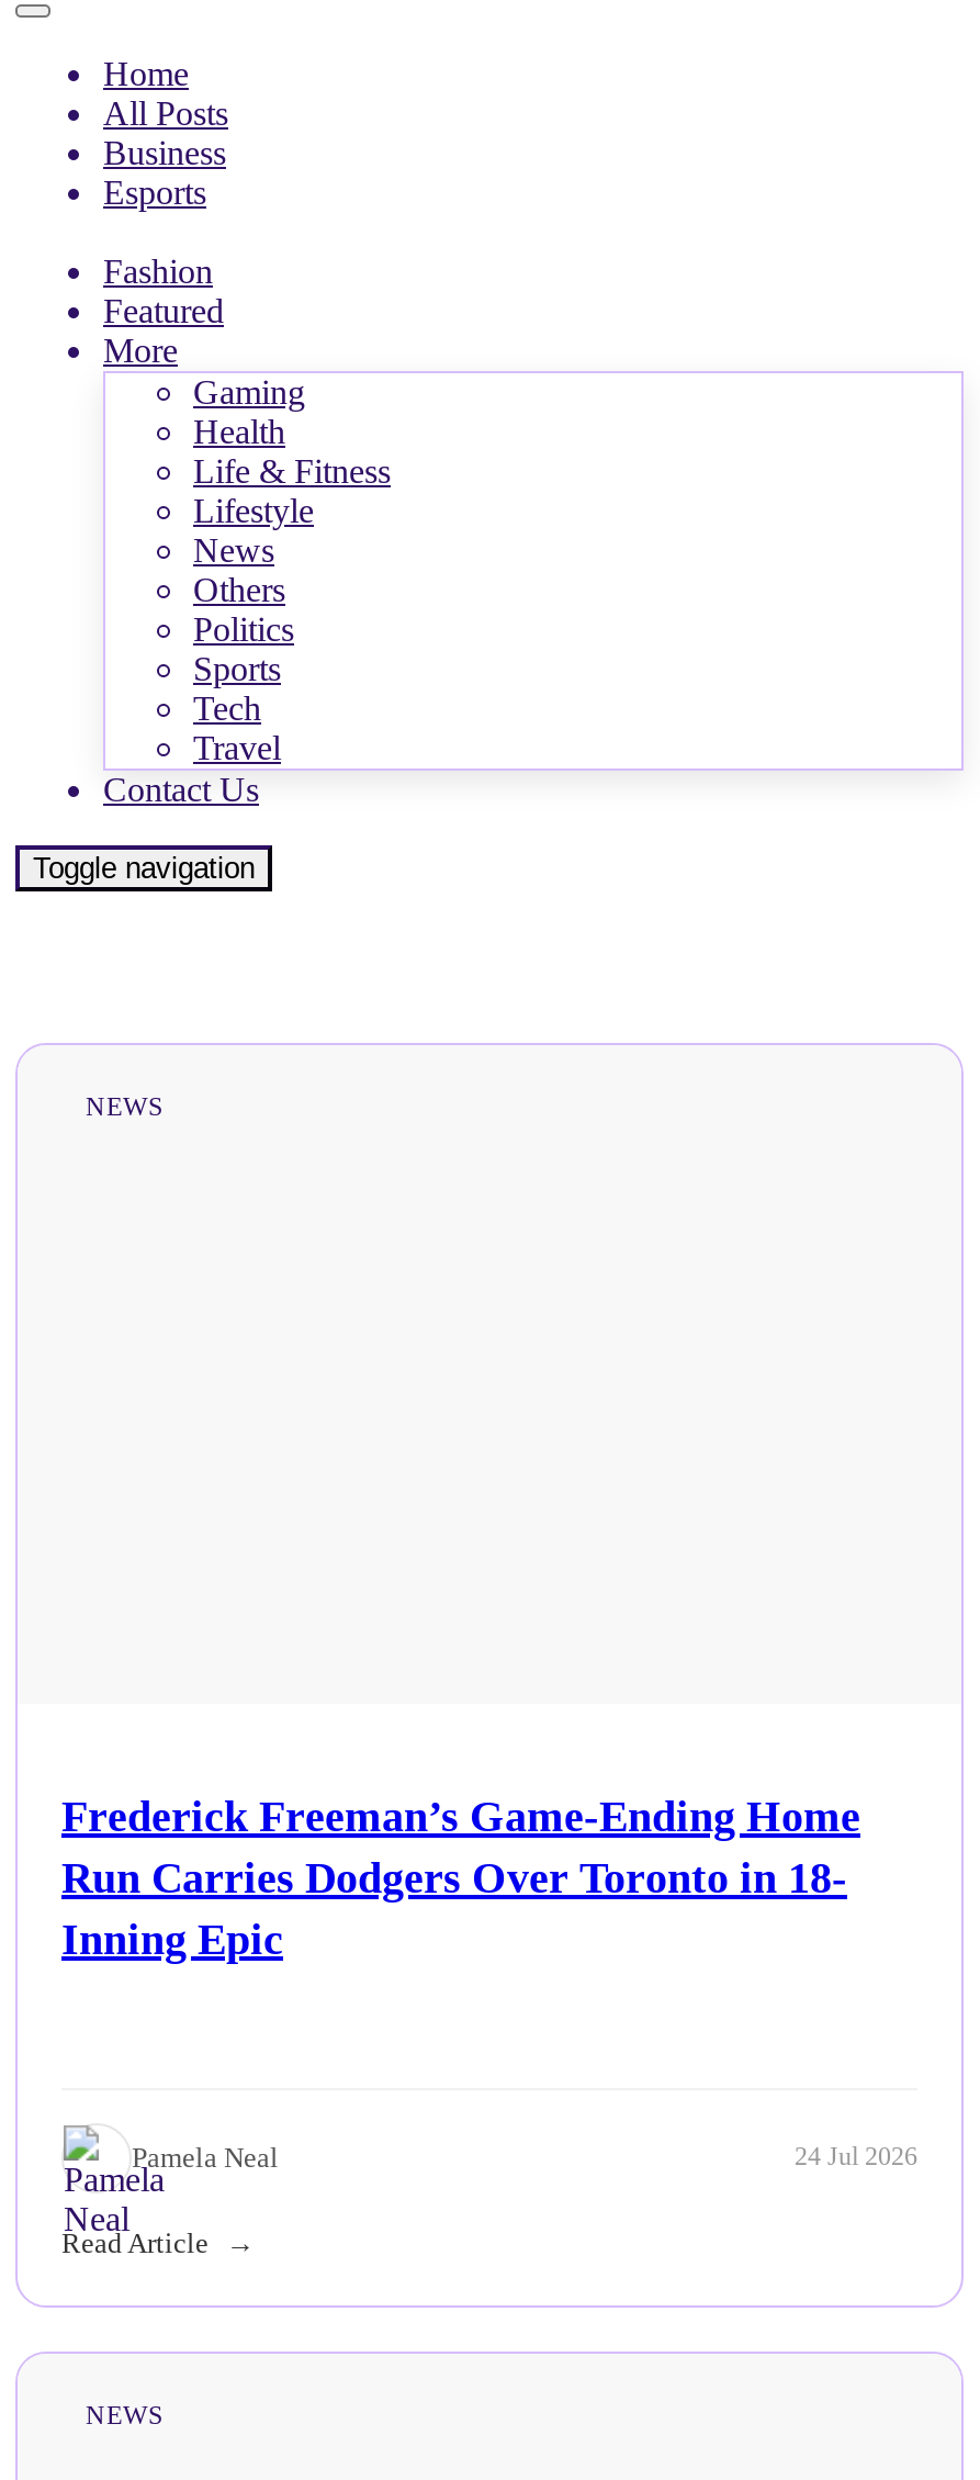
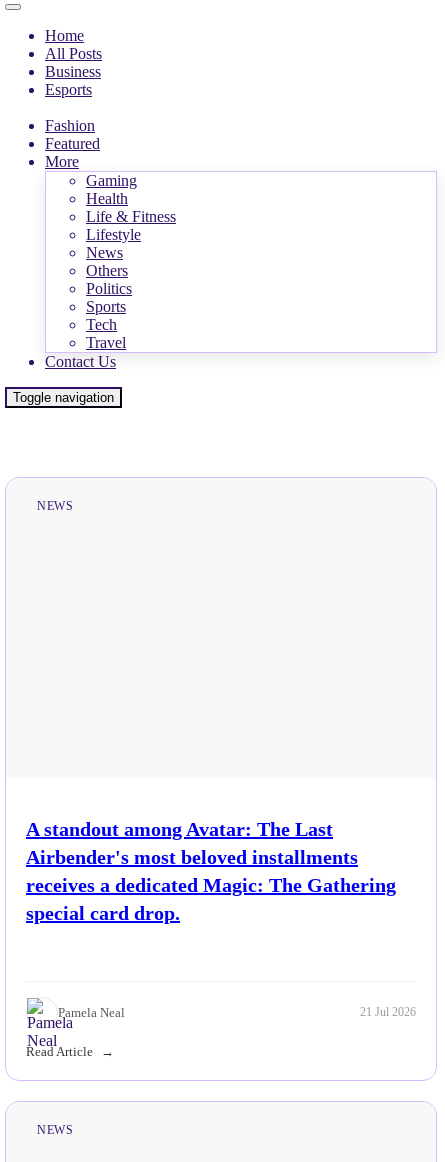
- Frederick Freeman’s Game-Ending Home
- Run Carries Dodgers Over Toronto in 18-
- Inning Epic
+ A standout among Avatar: The Last
+ Airbender's most beloved installments
+ receives a dedicated Magic: The Gathering
+ special card drop.

- 24 Jul 2026
+ 21 Jul 2026
